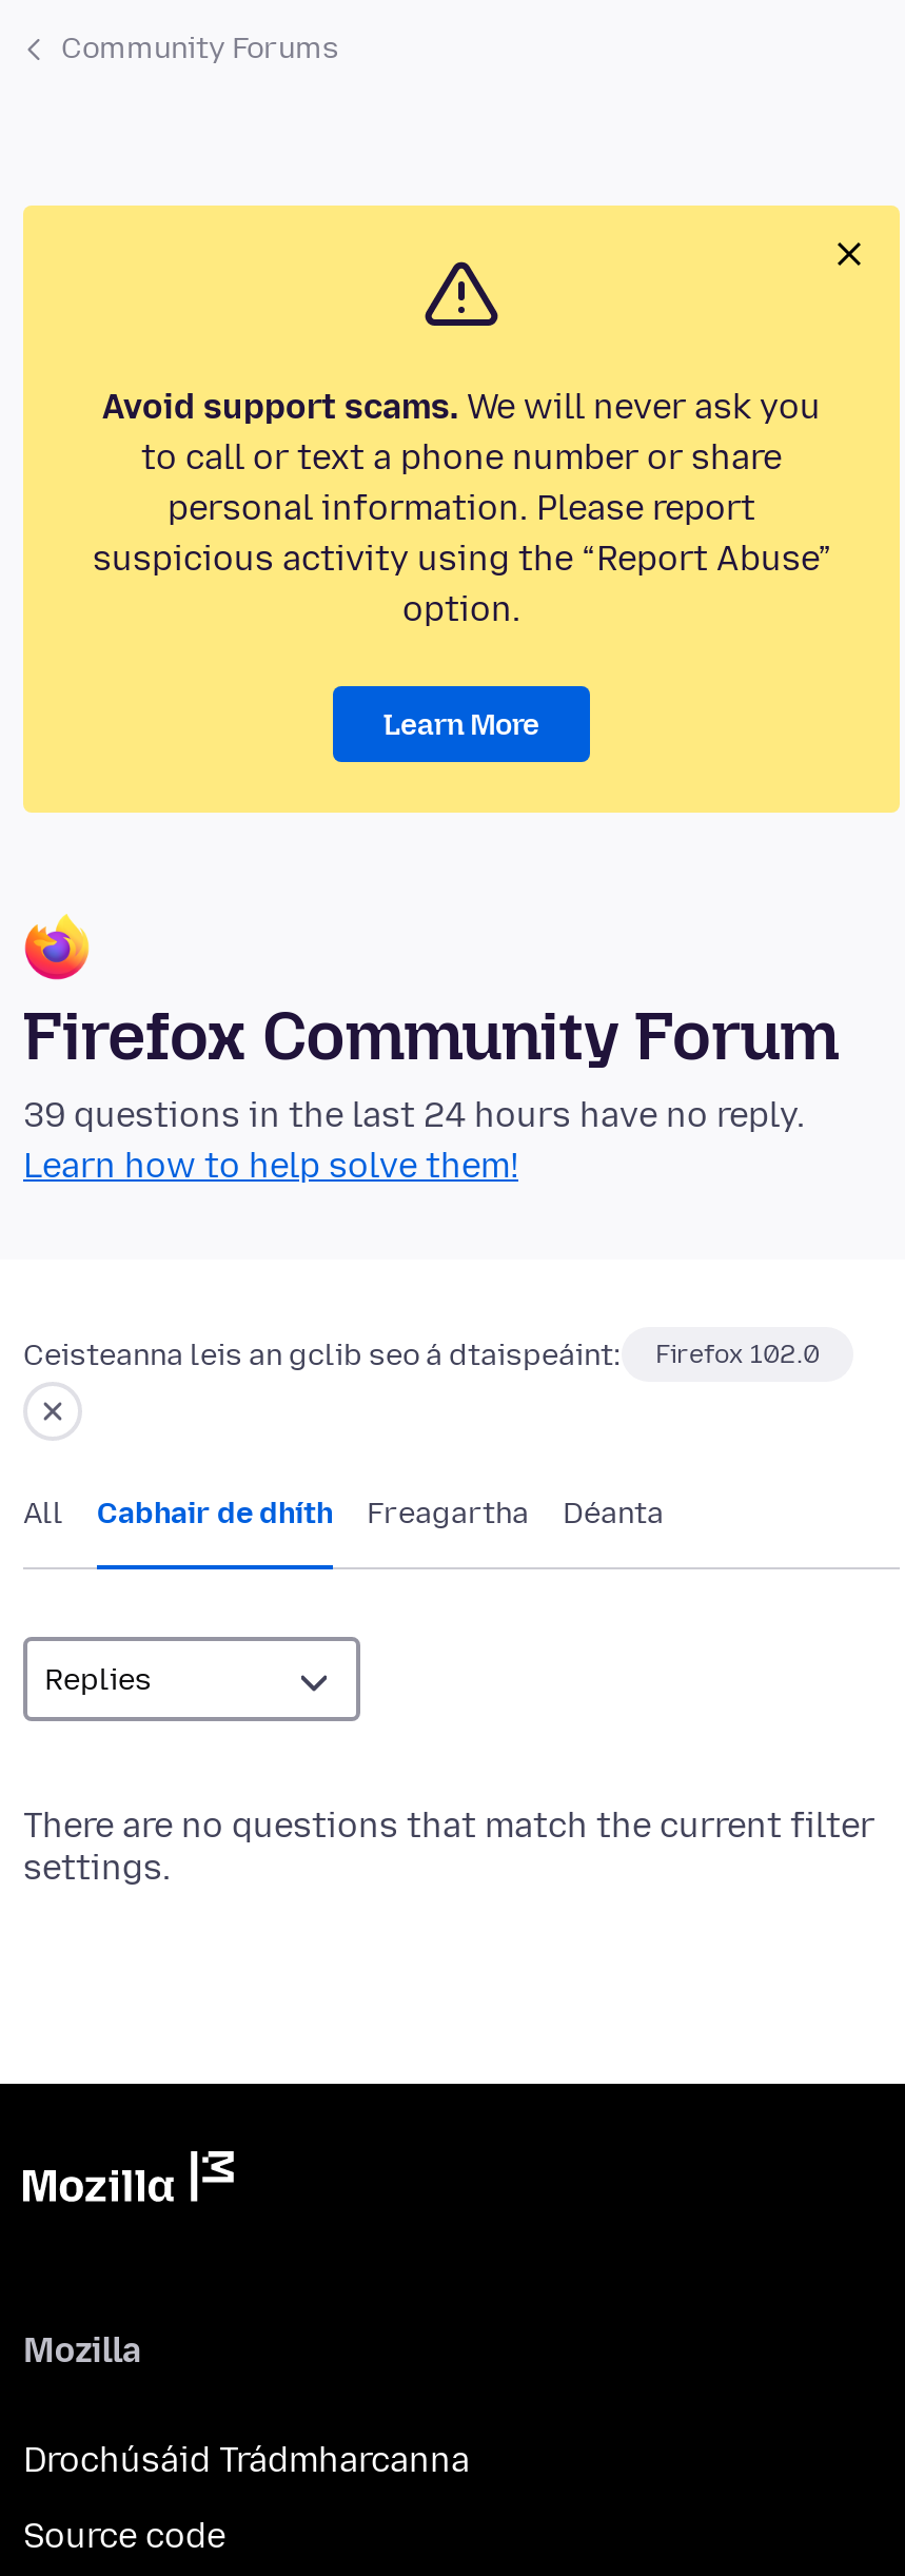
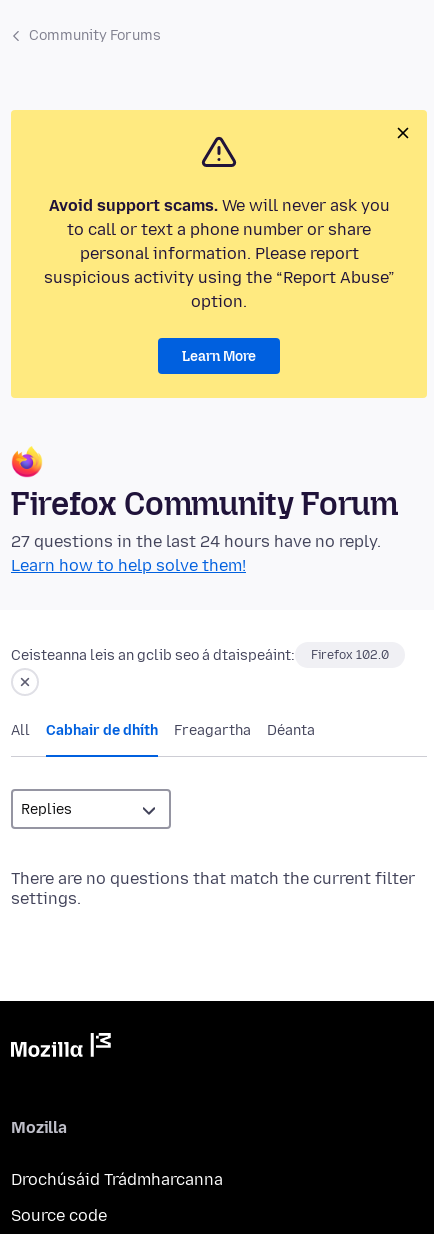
- 39 questions in the last 24 hours have no reply.
+ 27 questions in the last 24 hours have no reply.
